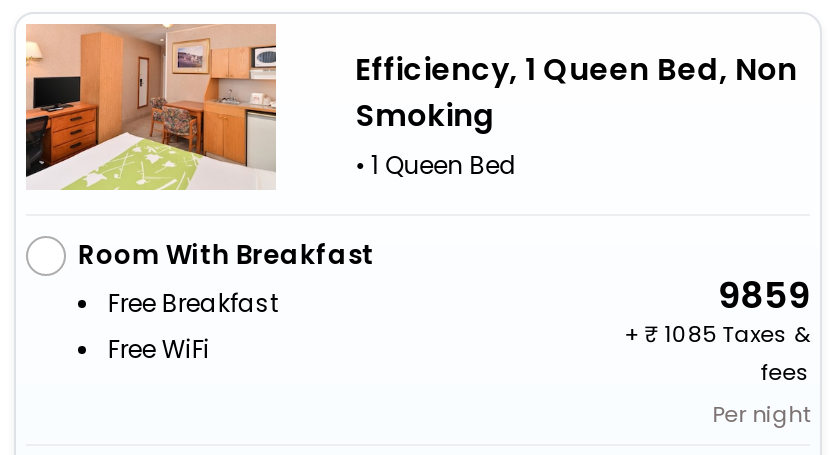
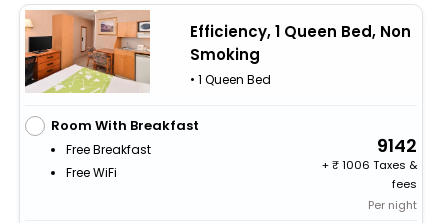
- 9859
+ 9142

- + 1085 Taxes &
+ + 1006 Taxes &
